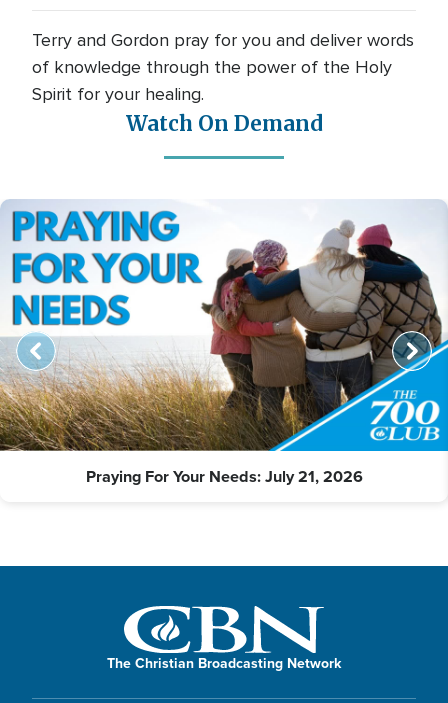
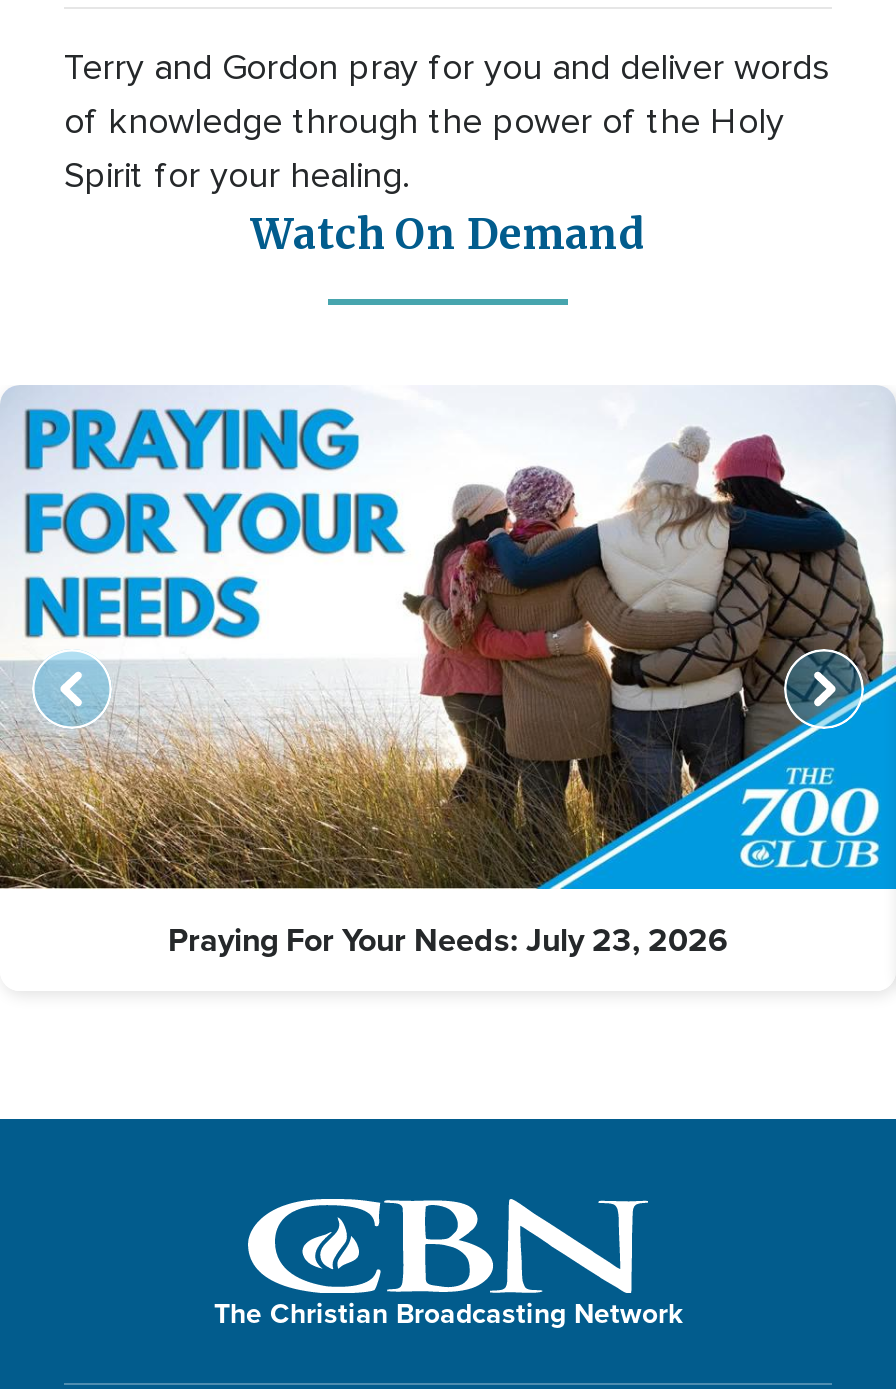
- Praying For Your Needs: July 21, 2026
+ Praying For Your Needs: July 23, 2026
